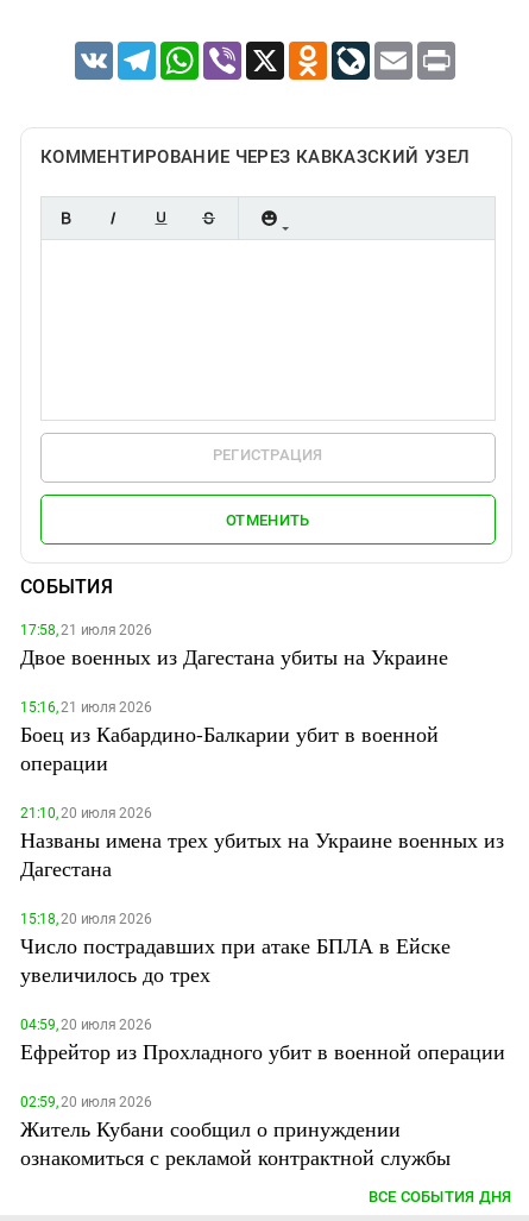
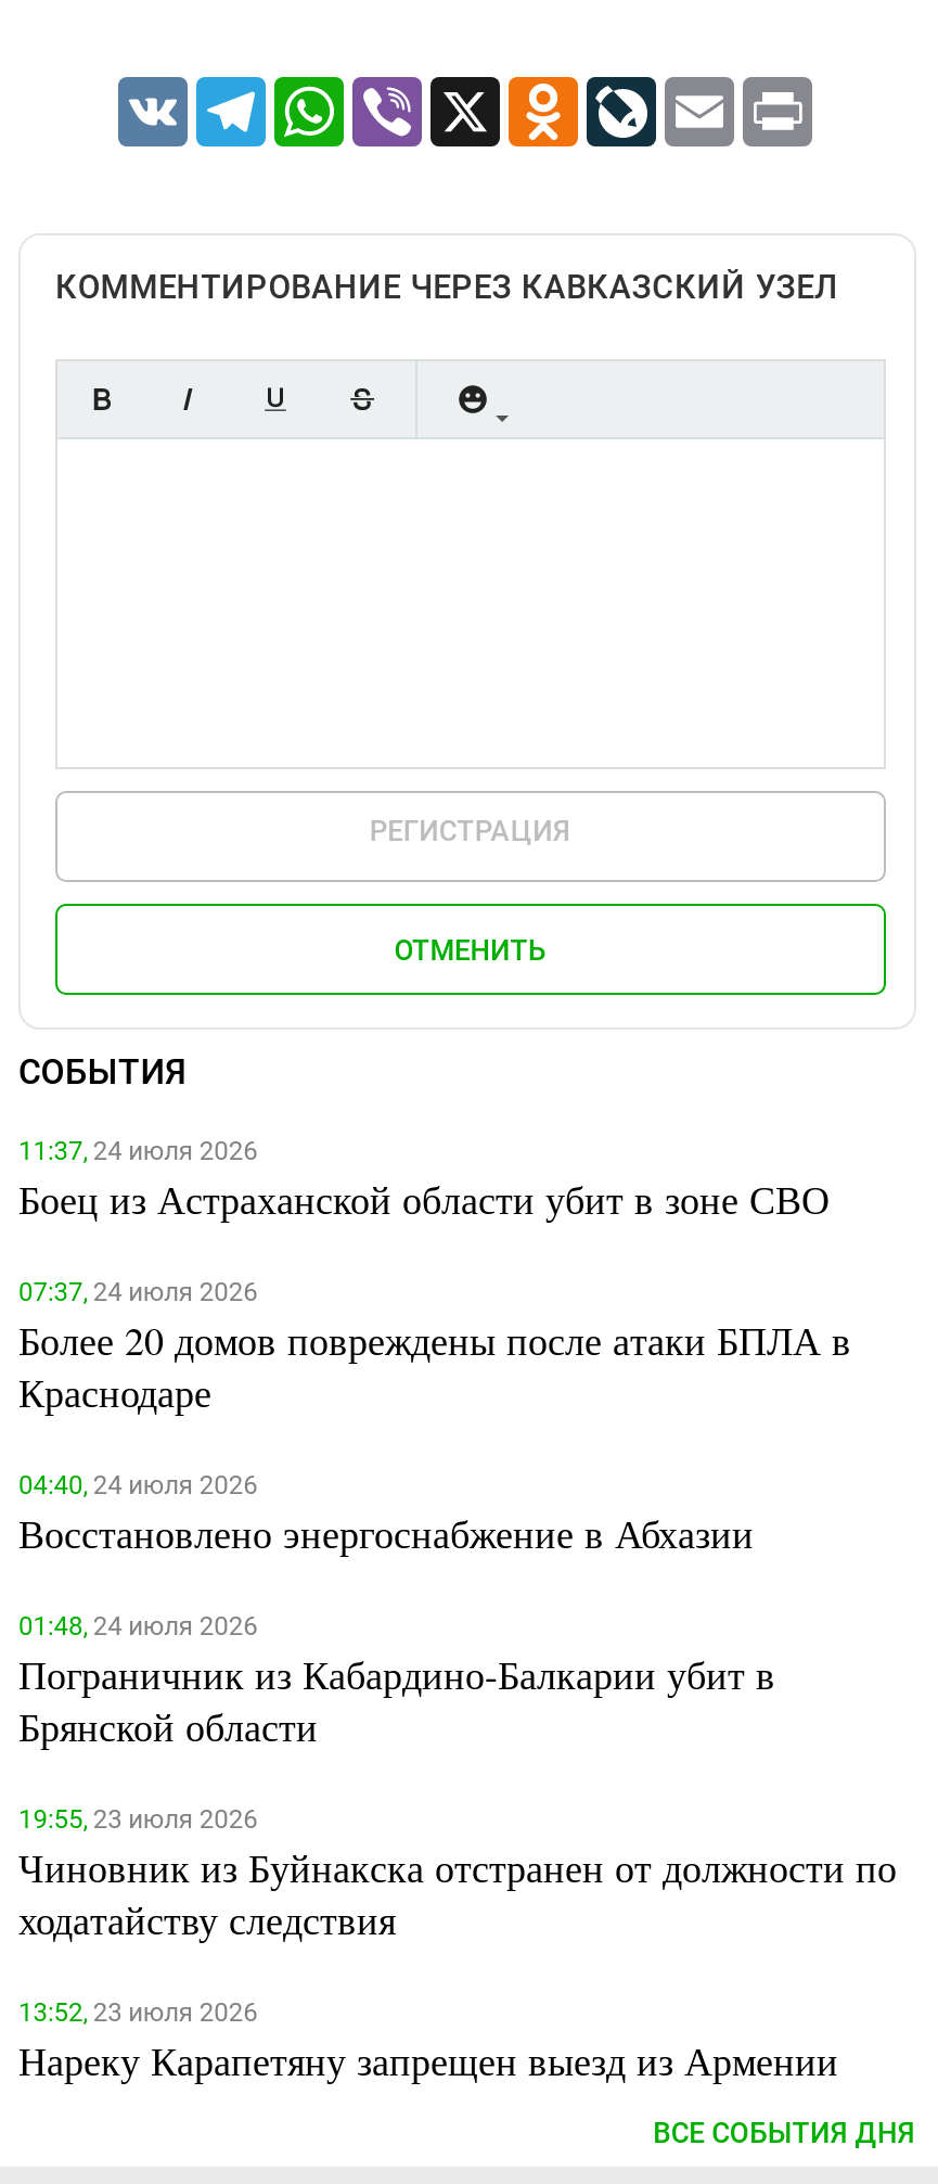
- 17:58, 21 июля 2026
- Двое военных из Дагестана убиты на Украине
+ 11:37, 24 июля 2026
+ Боец из Астраханской области убит в зоне СВО

- 15:16, 21 июля 2026
- Боец из Кабардино-Балкарии убит в военной
- операции
+ 07:37, 24 июля 2026
+ Более 20 домов повреждены после атаки БПЛА в
+ Краснодаре

- 21:10, 20 июля 2026
- Названы имена трех убитых на Украине военных из
- Дагестана
+ 04:40, 24 июля 2026
+ Восстановлено энергоснабжение в Абхазии

- 15:18, 20 июля 2026
- Число пострадавших при атаке БПЛА в Ейске
- увеличилось до трех
+ 01:48, 24 июля 2026
+ Пограничник из Кабардино-Балкарии убит в
+ Брянской области

- 04:59, 20 июля 2026
- Ефрейтор из Прохладного убит в военной операции
+ 19:55, 23 июля 2026
+ Чиновник из Буйнакска отстранен от должности по
+ ходатайству следствия

- 02:59, 20 июля 2026
- Житель Кубани сообщил о принуждении
- ознакомиться с рекламой контрактной службы
+ 13:52, 23 июля 2026
+ Нареку Карапетяну запрещен выезд из Армении
